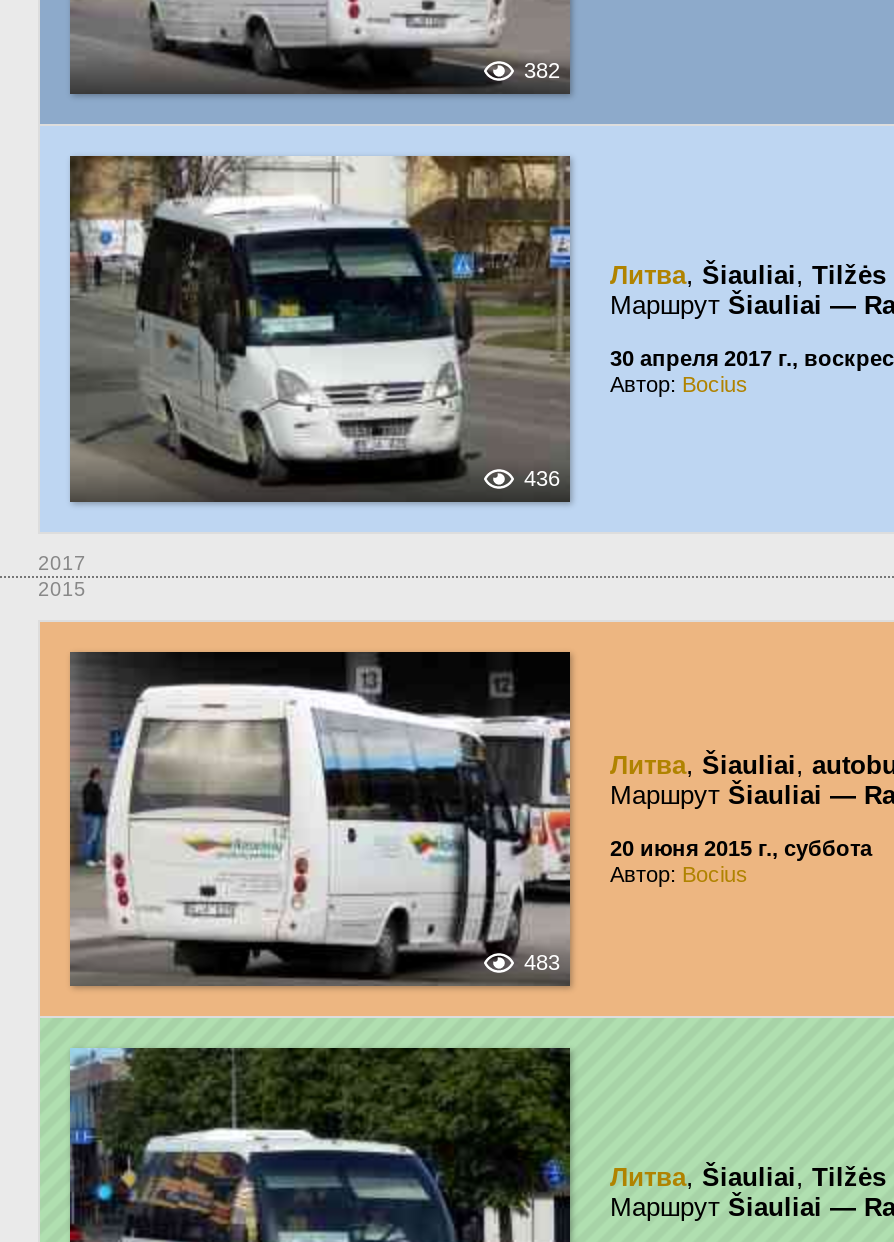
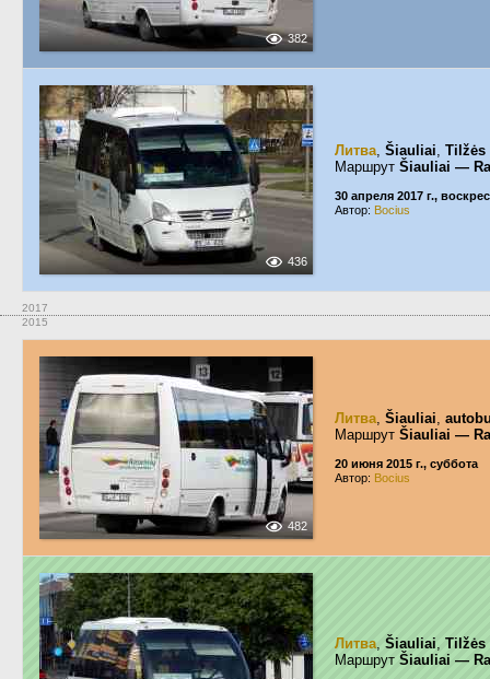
- 483
+ 482
